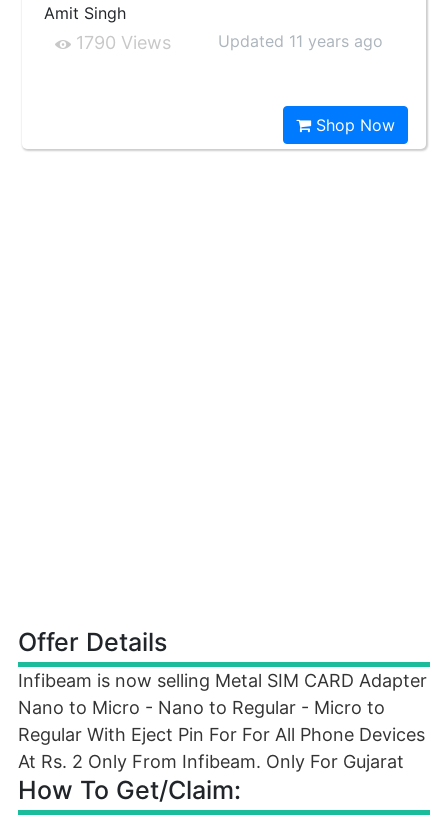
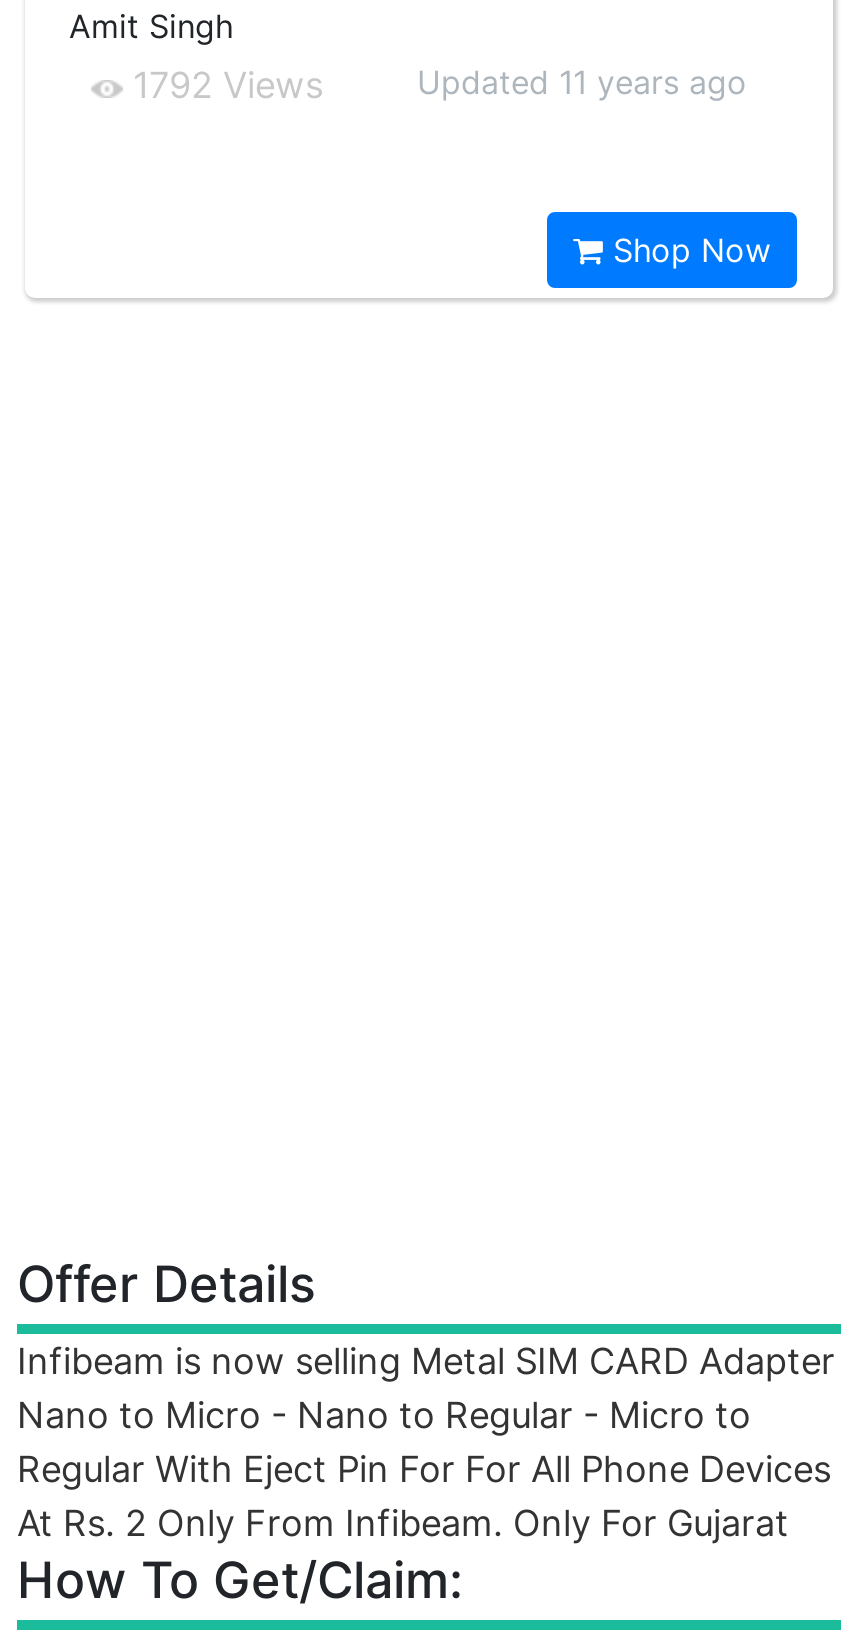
- 1790 Views
+ 1792 Views
